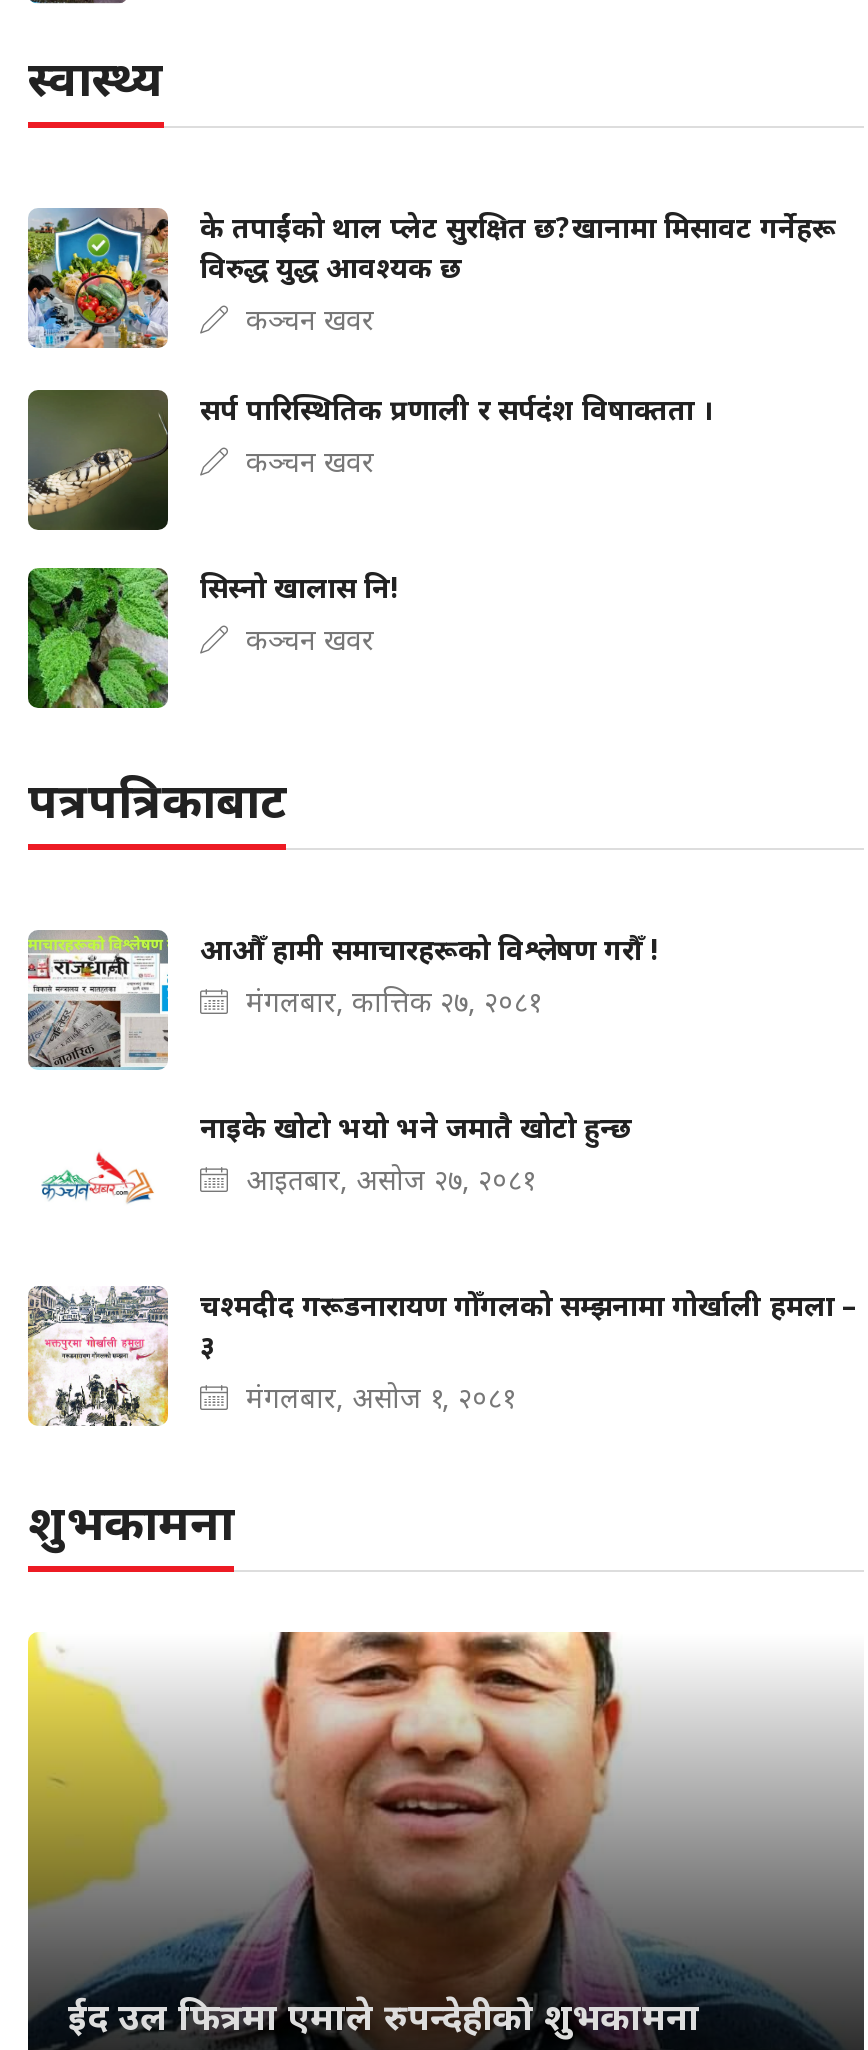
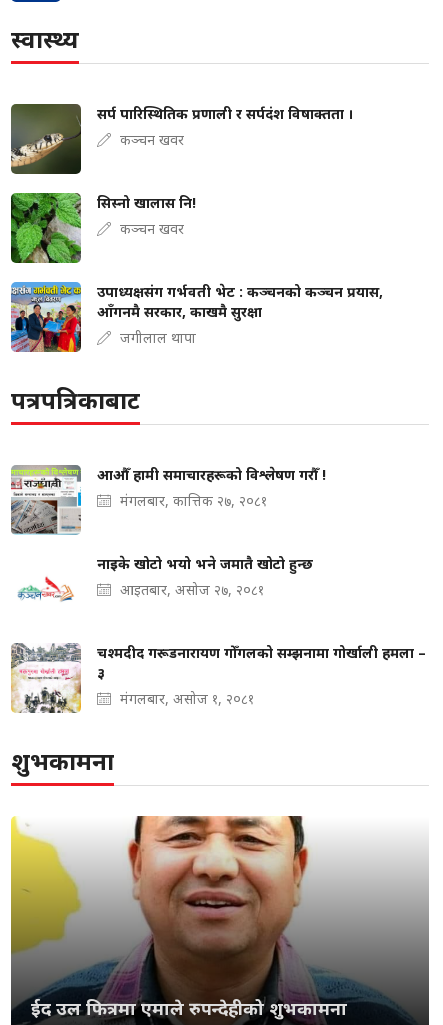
- [image]
- के तपाईंको थाल प्लेट सुरक्षित छ?खानामा मिसावट गर्नेहरू
- विरुद्ध युद्ध आवश्यक छ
- कञ्चन खवर

moved up: [image] | सर्प पारिस्थितिक प्रणाली र सर्पदंश विषाक्तता । | कञ्चन खवर | सिस्नो खालास नि! | कञ्चन खवर

+ [image]
+ उपाध्यक्षसंग गर्भवती भेट : कञ्चनको कञ्चन प्रयास,
+ आँगनमै सरकार, काखमै सुरक्षा
+ जगीलाल थापा
